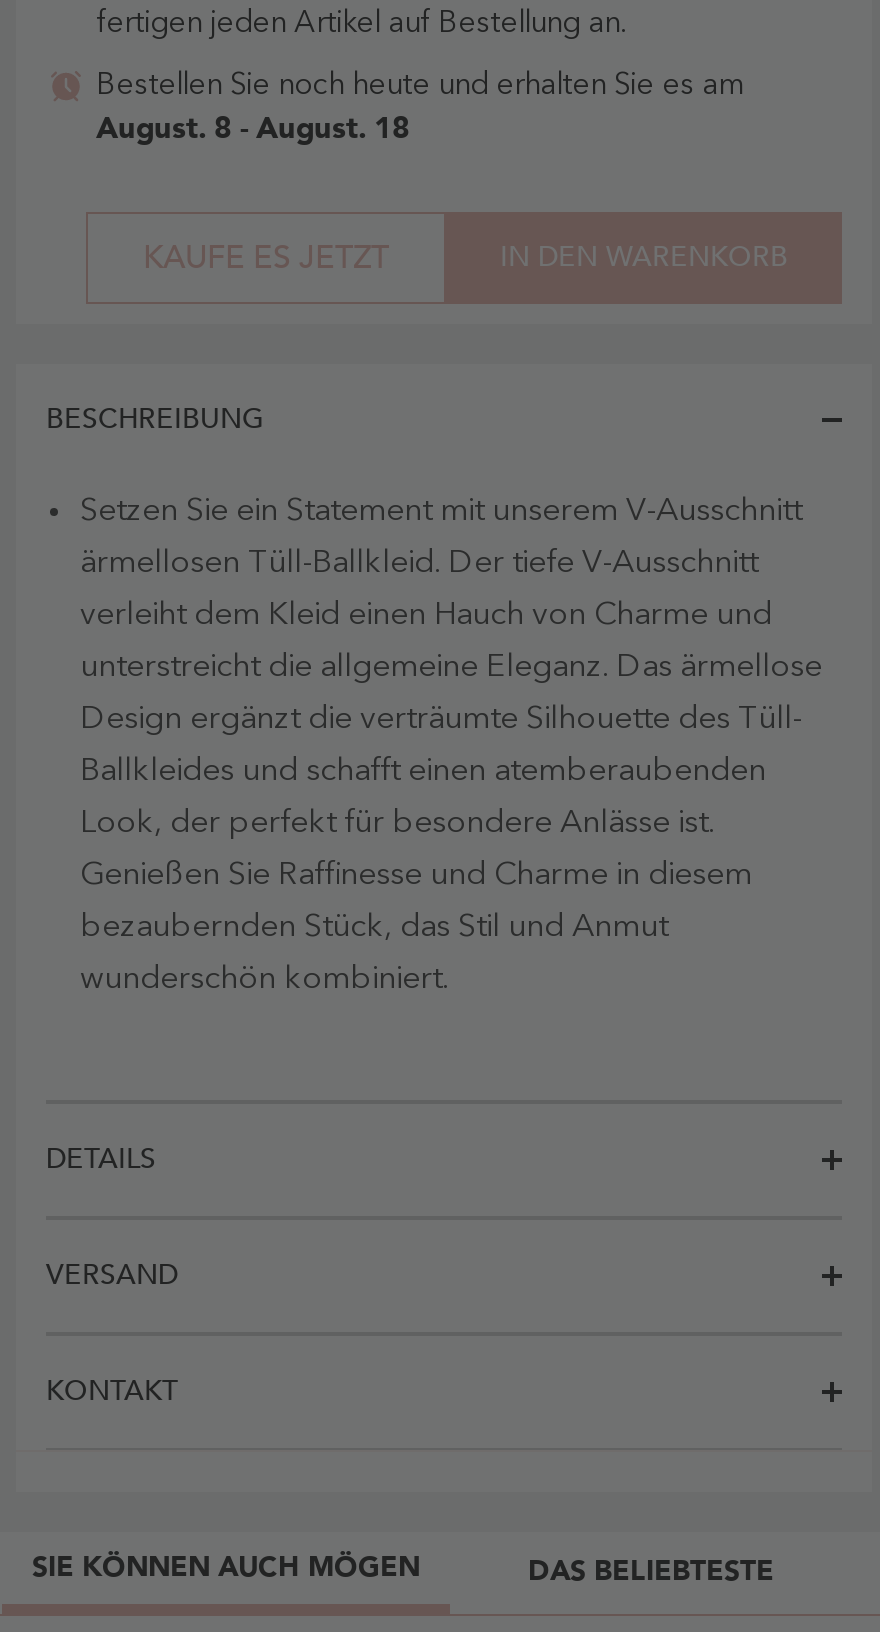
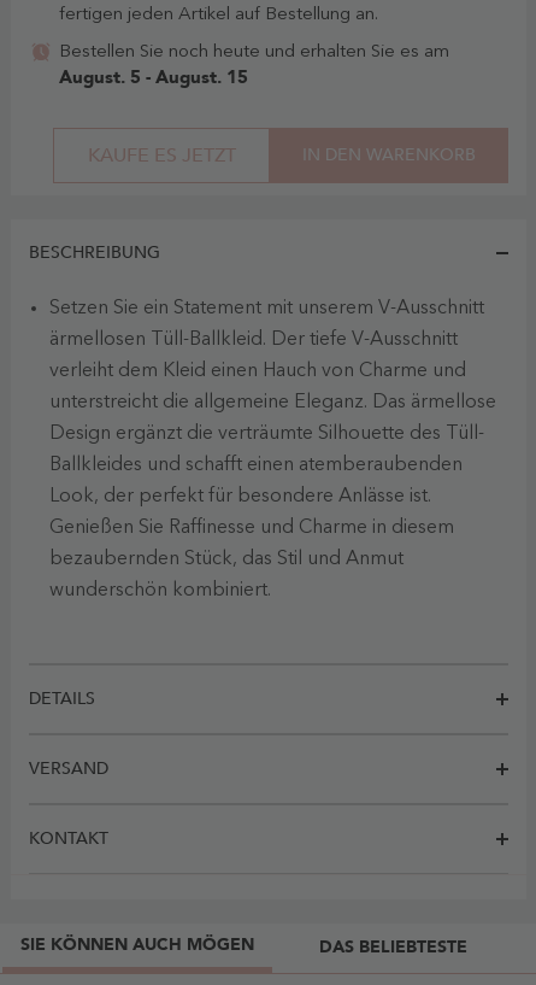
- August. 8 - August. 18
+ August. 5 - August. 15
